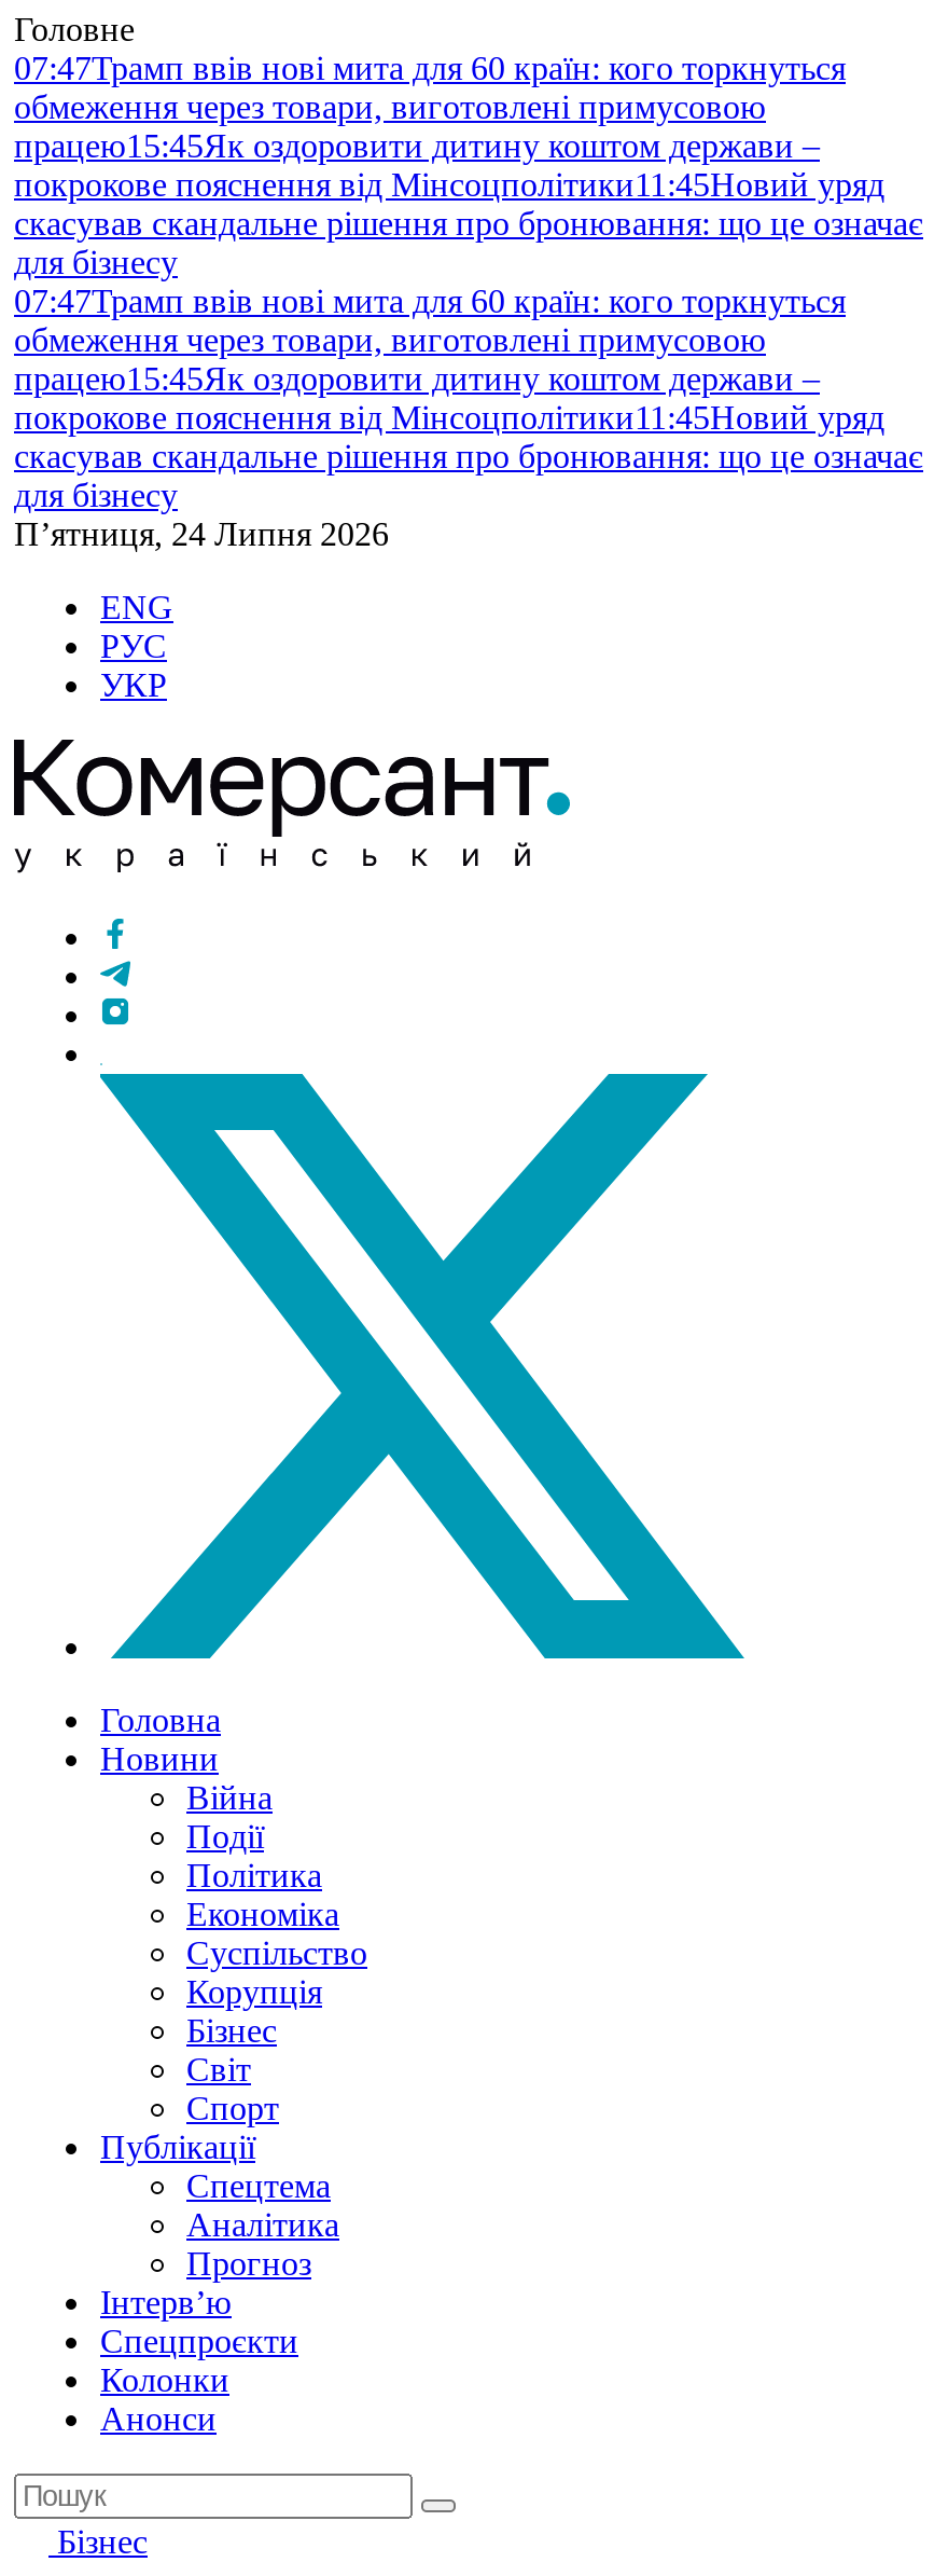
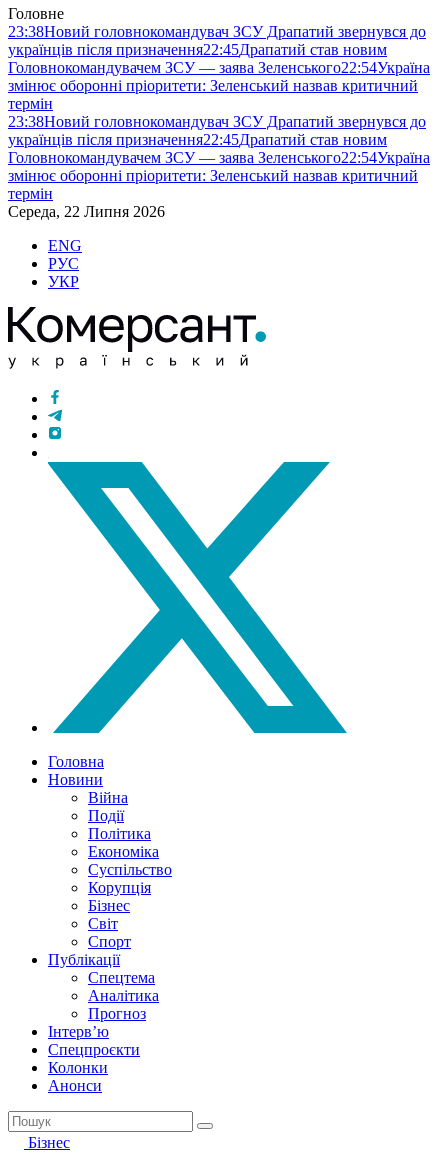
- 07:47Трамп ввів нові мита для 60 країн: кого торкнуться
- обмеження через товари, виготовлені примусовою
- працею15:45Як оздоровити дитину коштом держави –
- покрокове пояснення від Мінсоцполітики11:45Новий уряд
- скасував скандальне рішення про бронювання: що це означає
- для бізнесу
- 07:47Трамп ввів нові мита для 60 країн: кого торкнуться
- обмеження через товари, виготовлені примусовою
- працею15:45Як оздоровити дитину коштом держави –
- покрокове пояснення від Мінсоцполітики11:45Новий уряд
- скасував скандальне рішення про бронювання: що це означає
- для бізнесу
- П’ятниця, 24 Липня 2026
+ 23:38Новий головнокомандувач ЗСУ Драпатий звернувся до
+ українців після призначення22:45Драпатий став новим
+ Головнокомандувачем ЗСУ — заява Зеленського22:54Україна
+ змінює оборонні пріоритети: Зеленський назвав критичний
+ термін
+ 23:38Новий головнокомандувач ЗСУ Драпатий звернувся до
+ українців після призначення22:45Драпатий став новим
+ Головнокомандувачем ЗСУ — заява Зеленського22:54Україна
+ змінює оборонні пріоритети: Зеленський назвав критичний
+ термін
+ Середа, 22 Липня 2026
